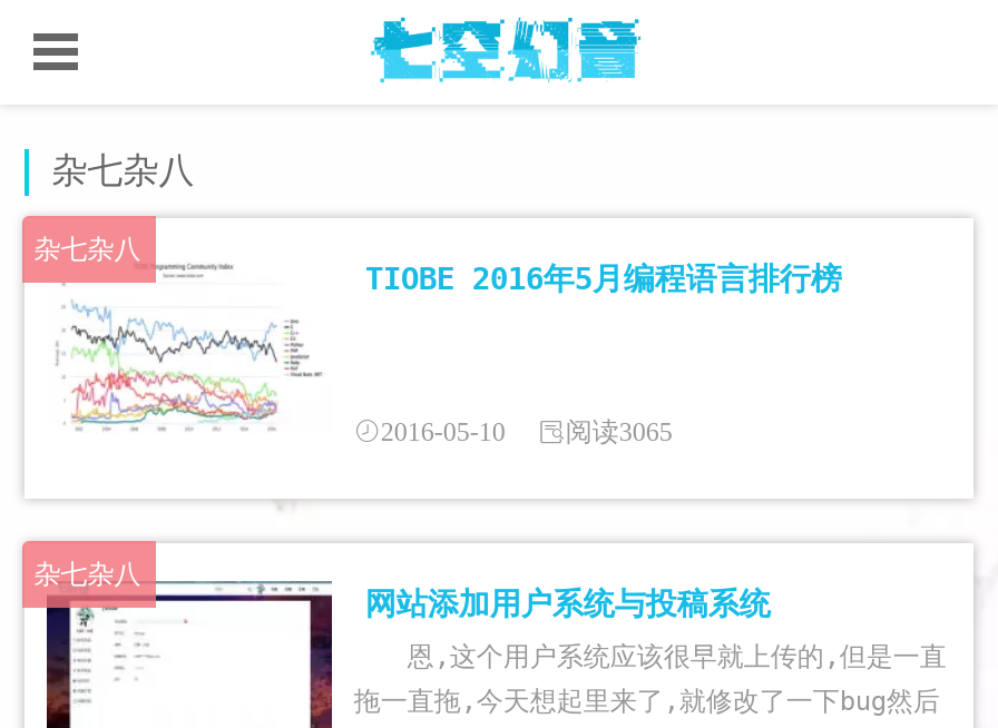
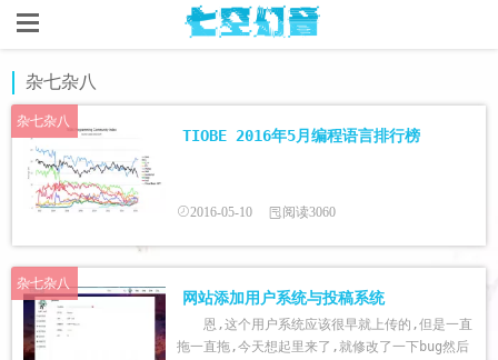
- 2016-05-10 阅读3065
+ 2016-05-10 阅读3060
